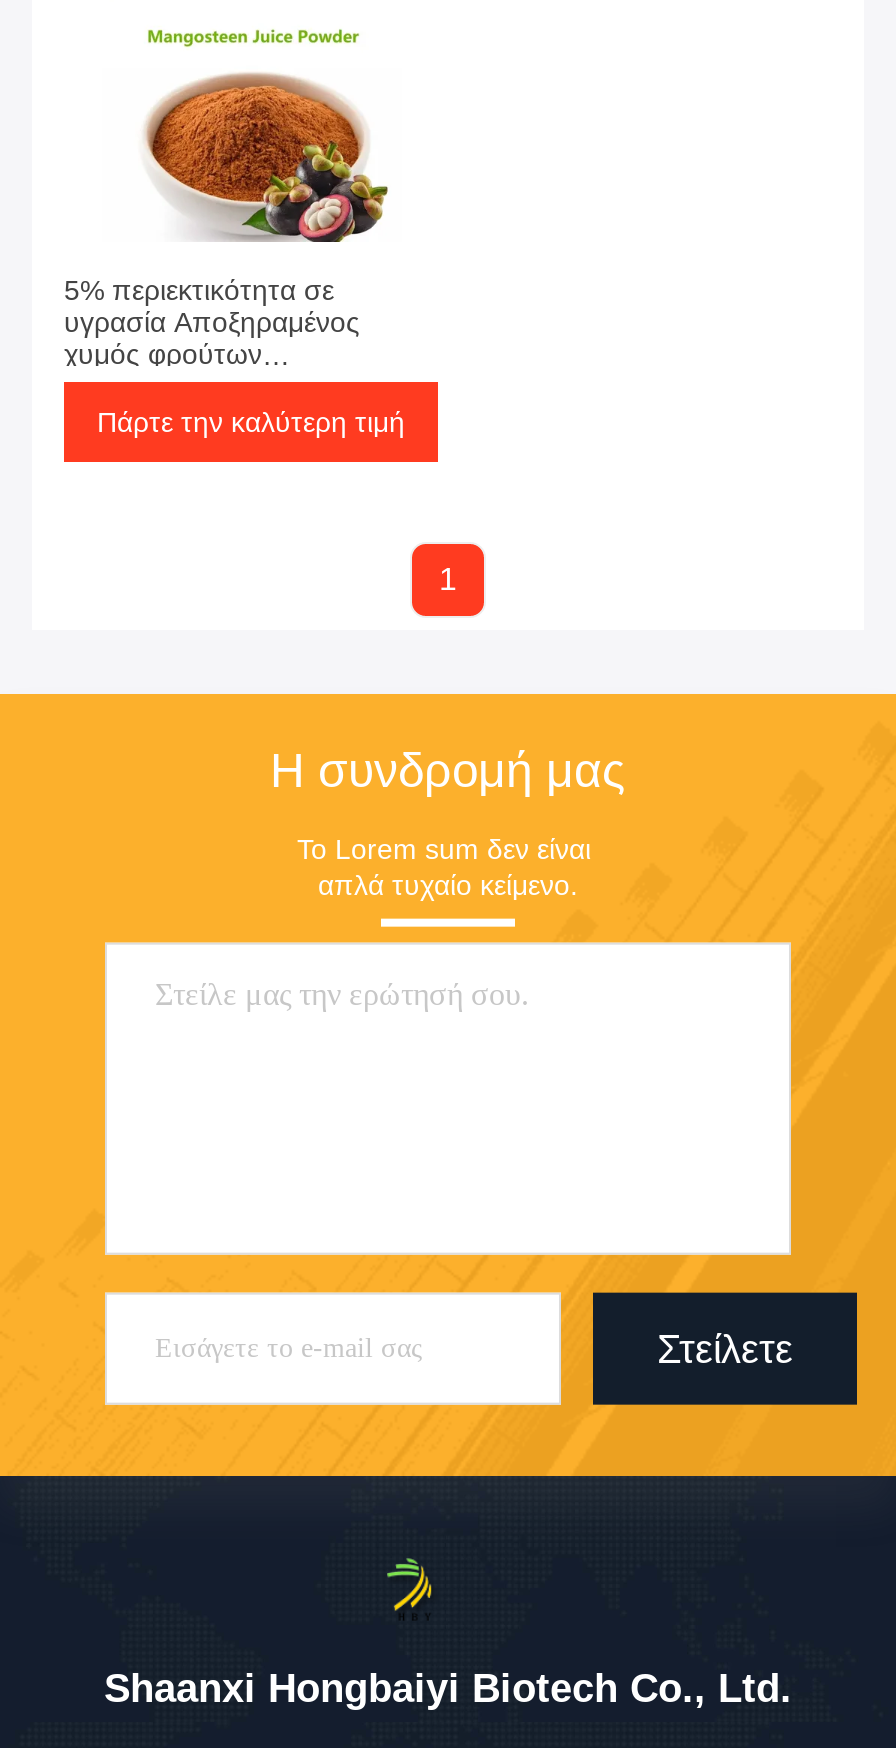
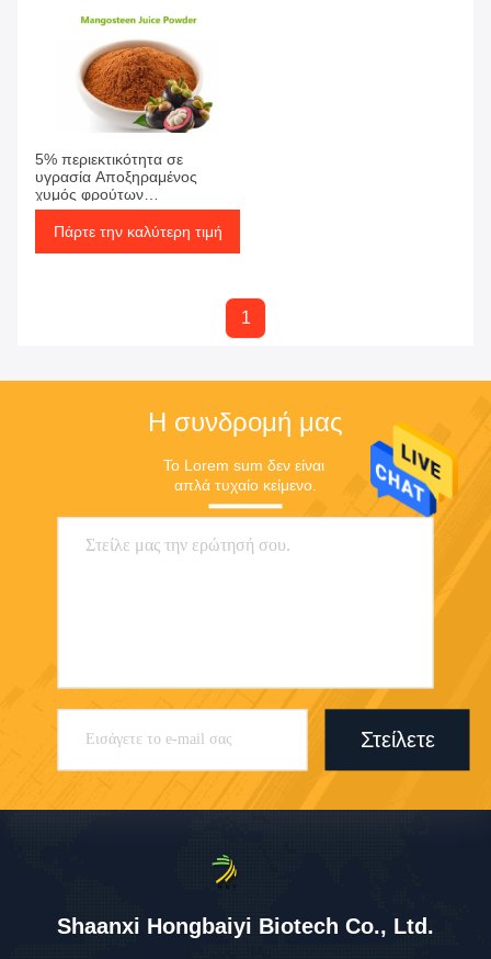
+ [image]
